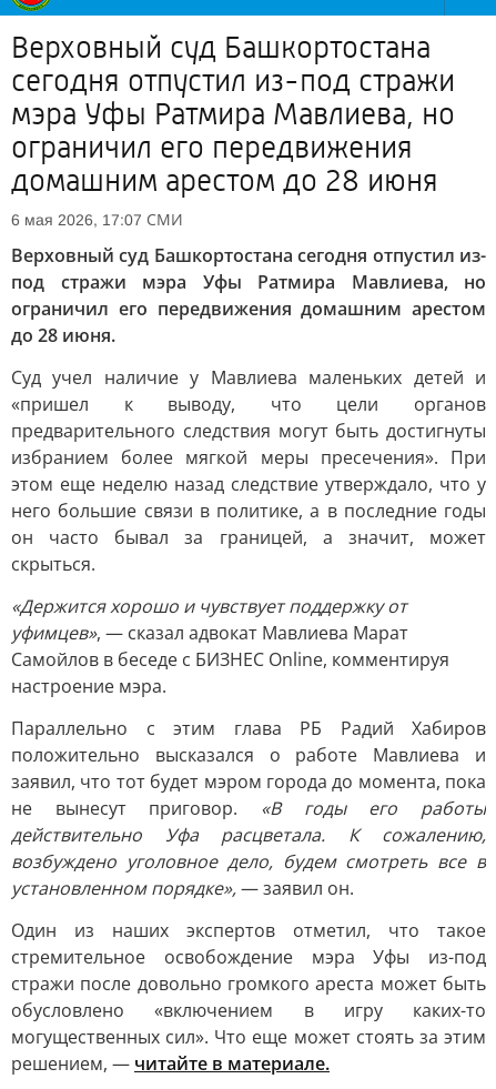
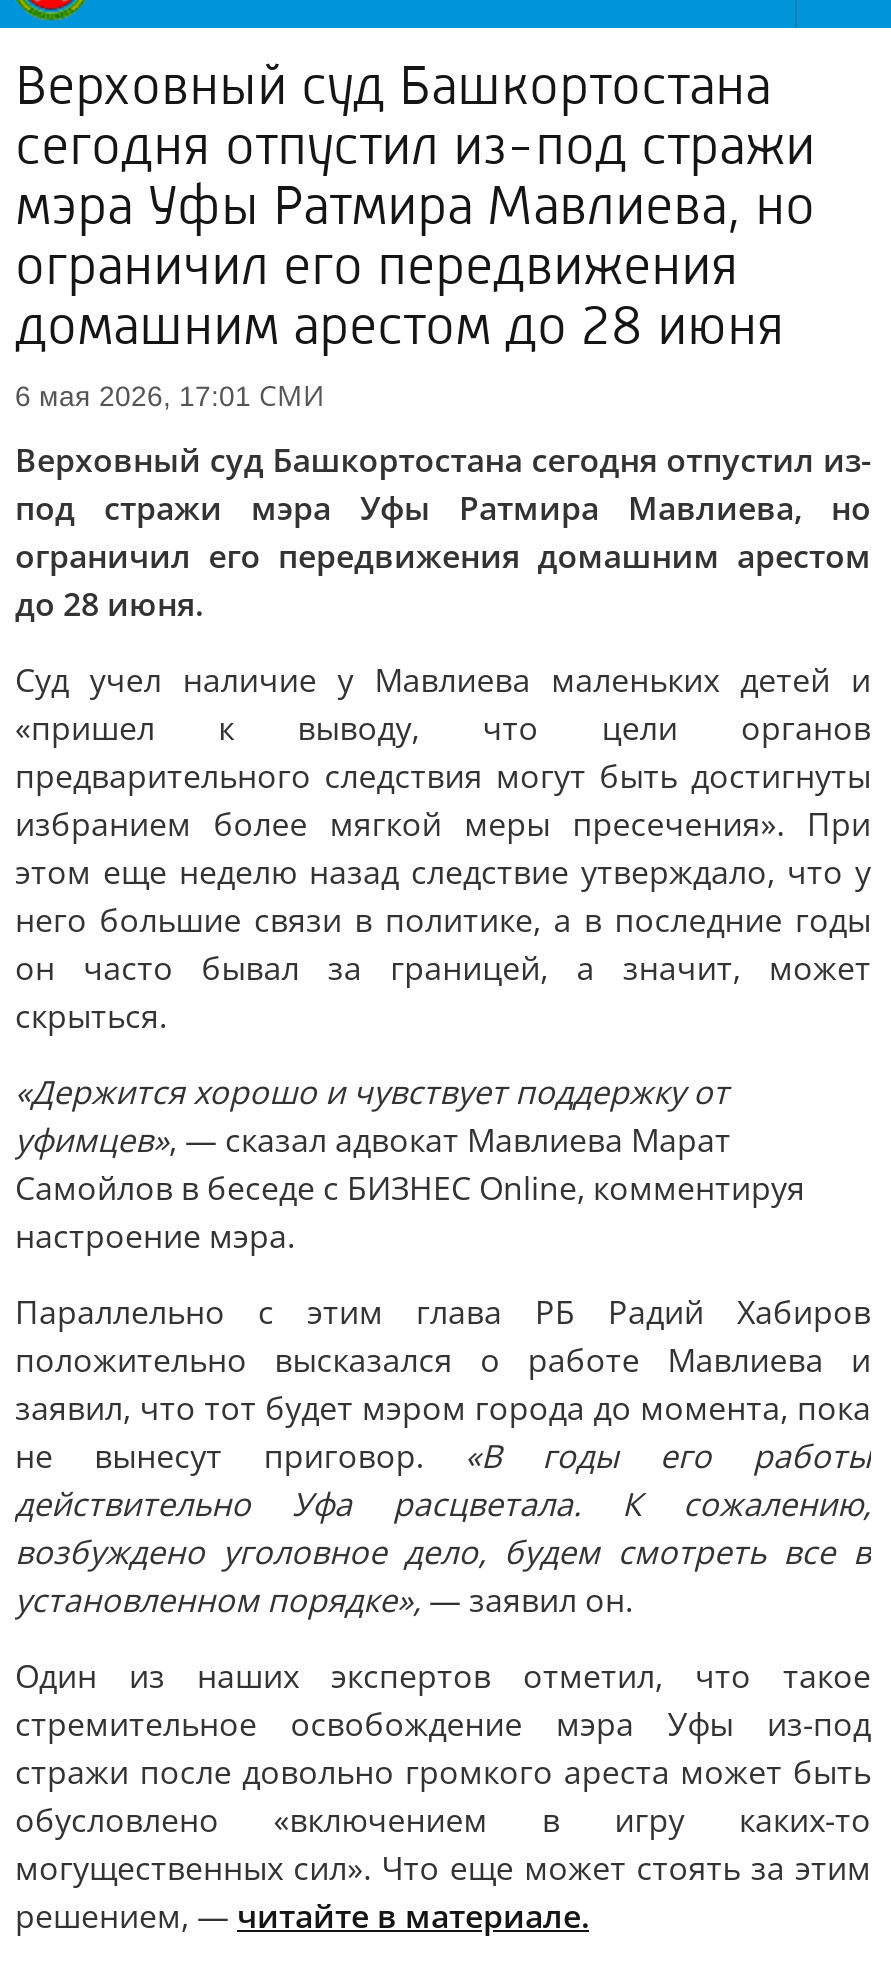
- 6 мая 2026, 17:07 СМИ
+ 6 мая 2026, 17:01 СМИ
